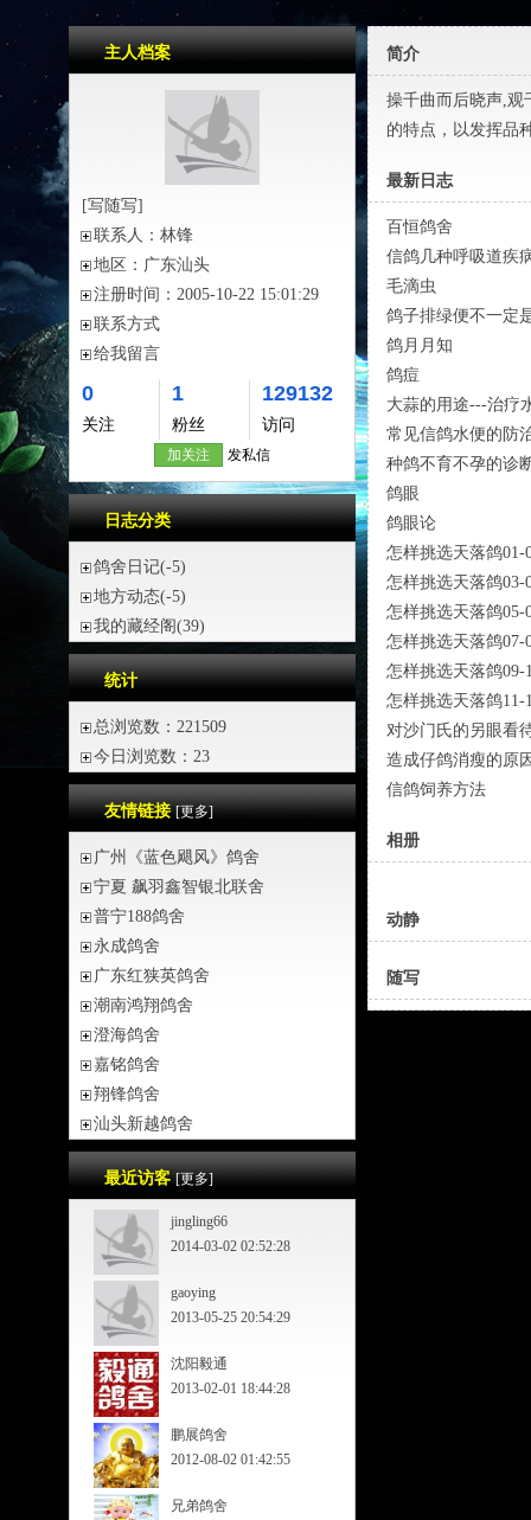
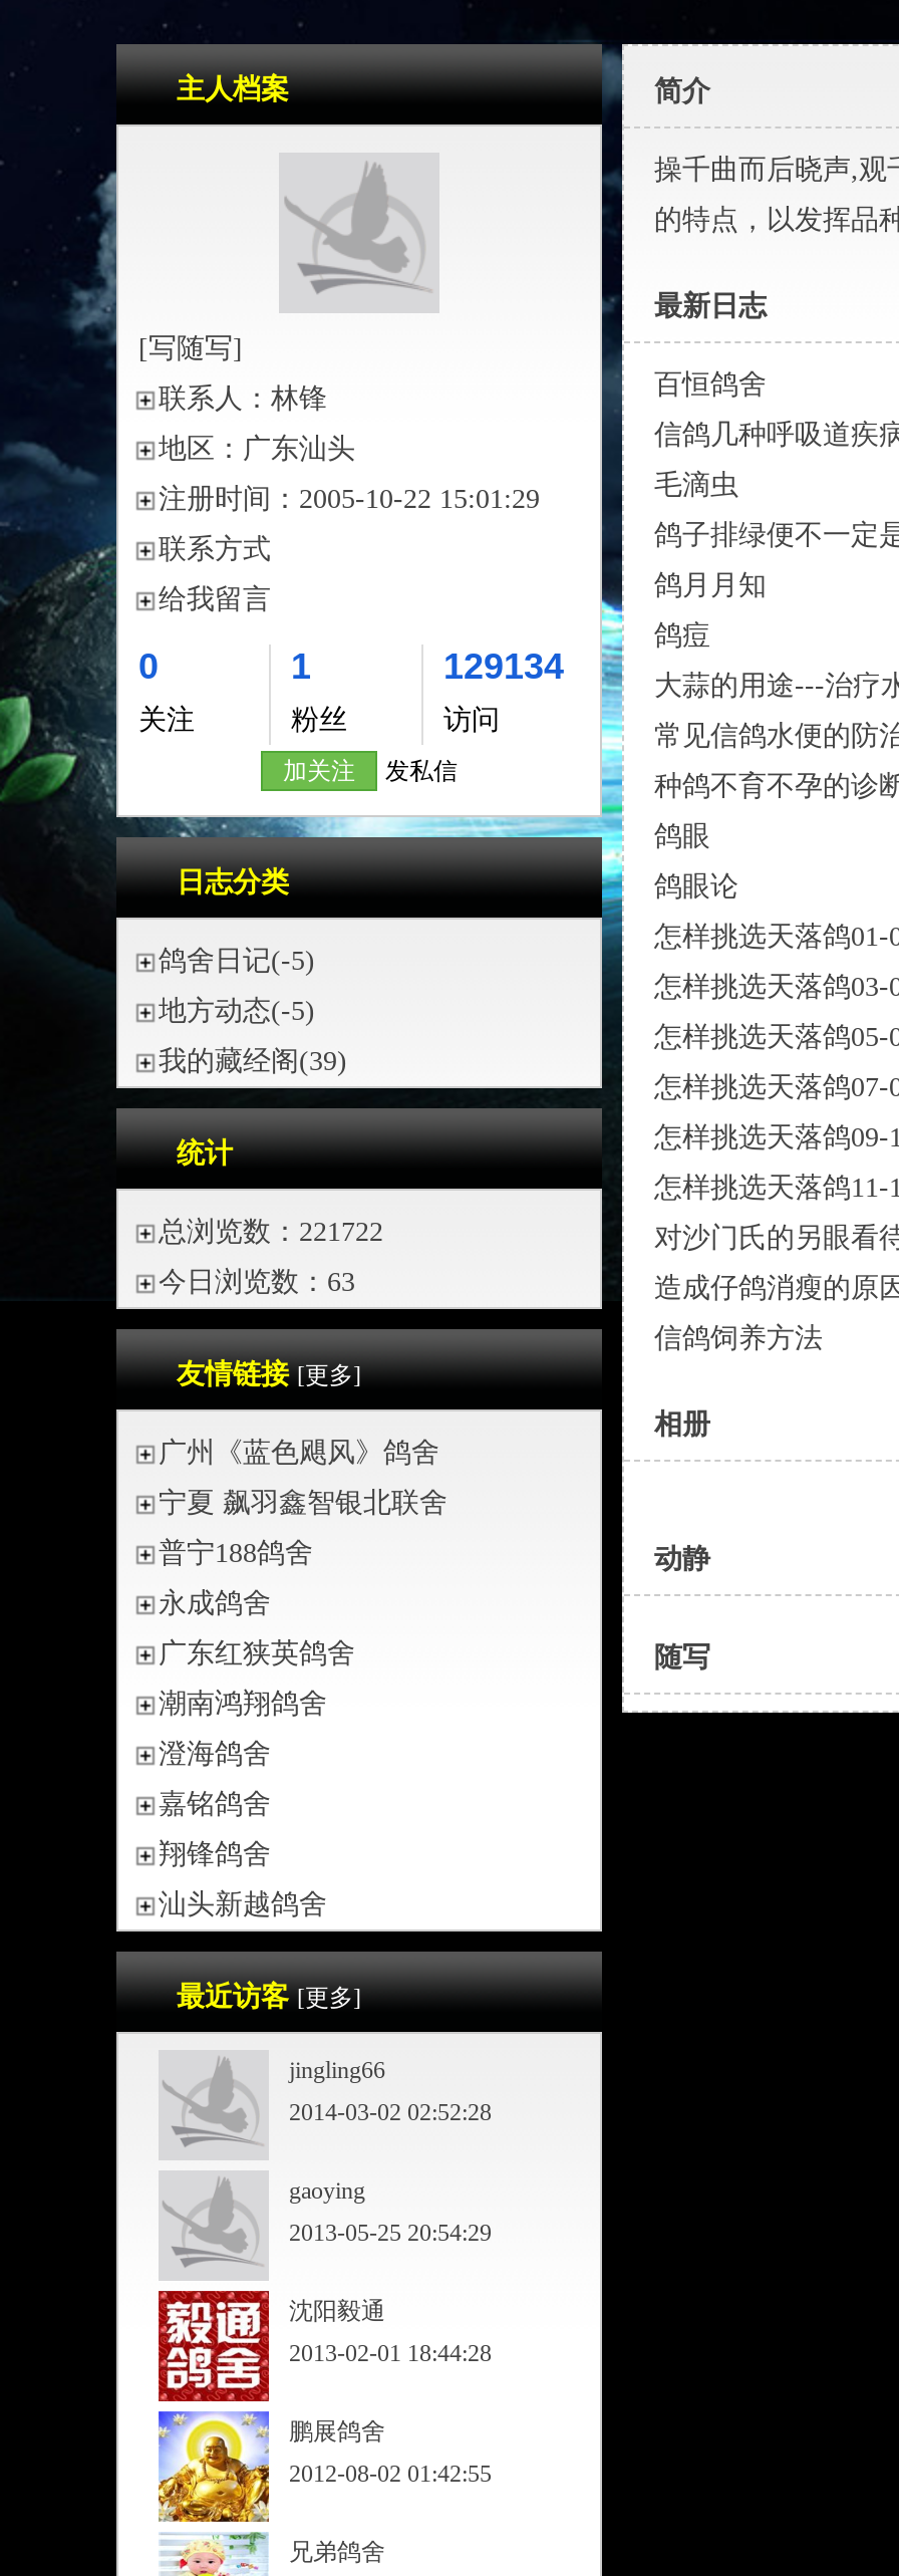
- 129132
+ 129134

- 总浏览数：221509
+ 总浏览数：221722

- 今日浏览数：23
+ 今日浏览数：63
